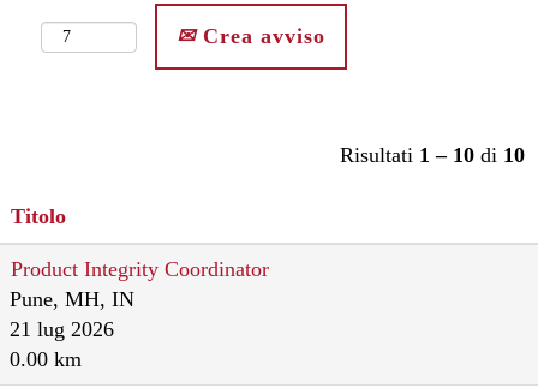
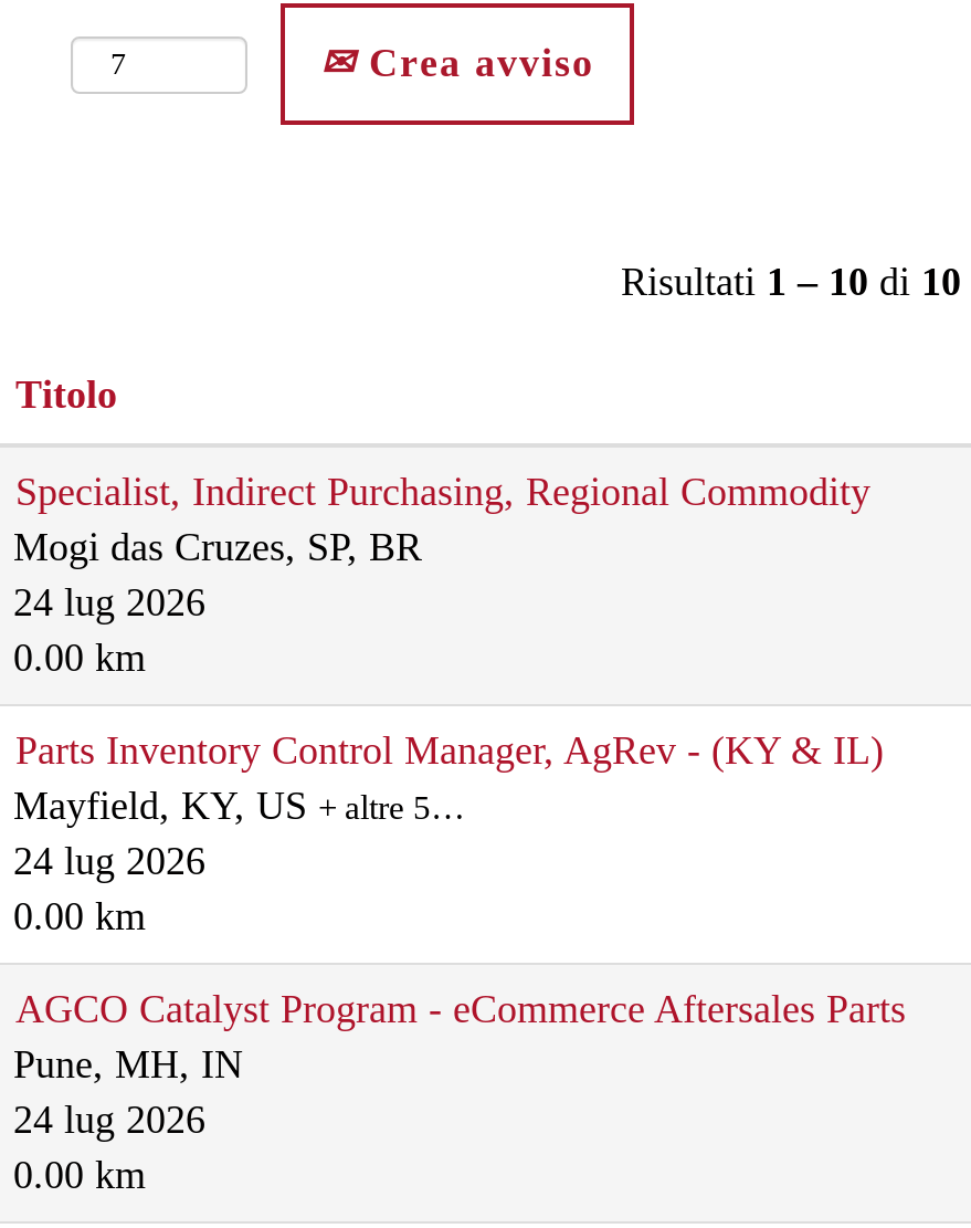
- Product Integrity Coordinator
+ Specialist, Indirect Purchasing, Regional Commodity
+ Mogi das Cruzes, SP, BR
+ 24 lug 2026
+ 0.00 km
+ Parts Inventory Control Manager, AgRev - (KY & IL)
+ Mayfield, KY, US + altre 5…
+ 24 lug 2026
+ 0.00 km
+ AGCO Catalyst Program - eCommerce Aftersales Parts

- 21 lug 2026
+ 24 lug 2026
